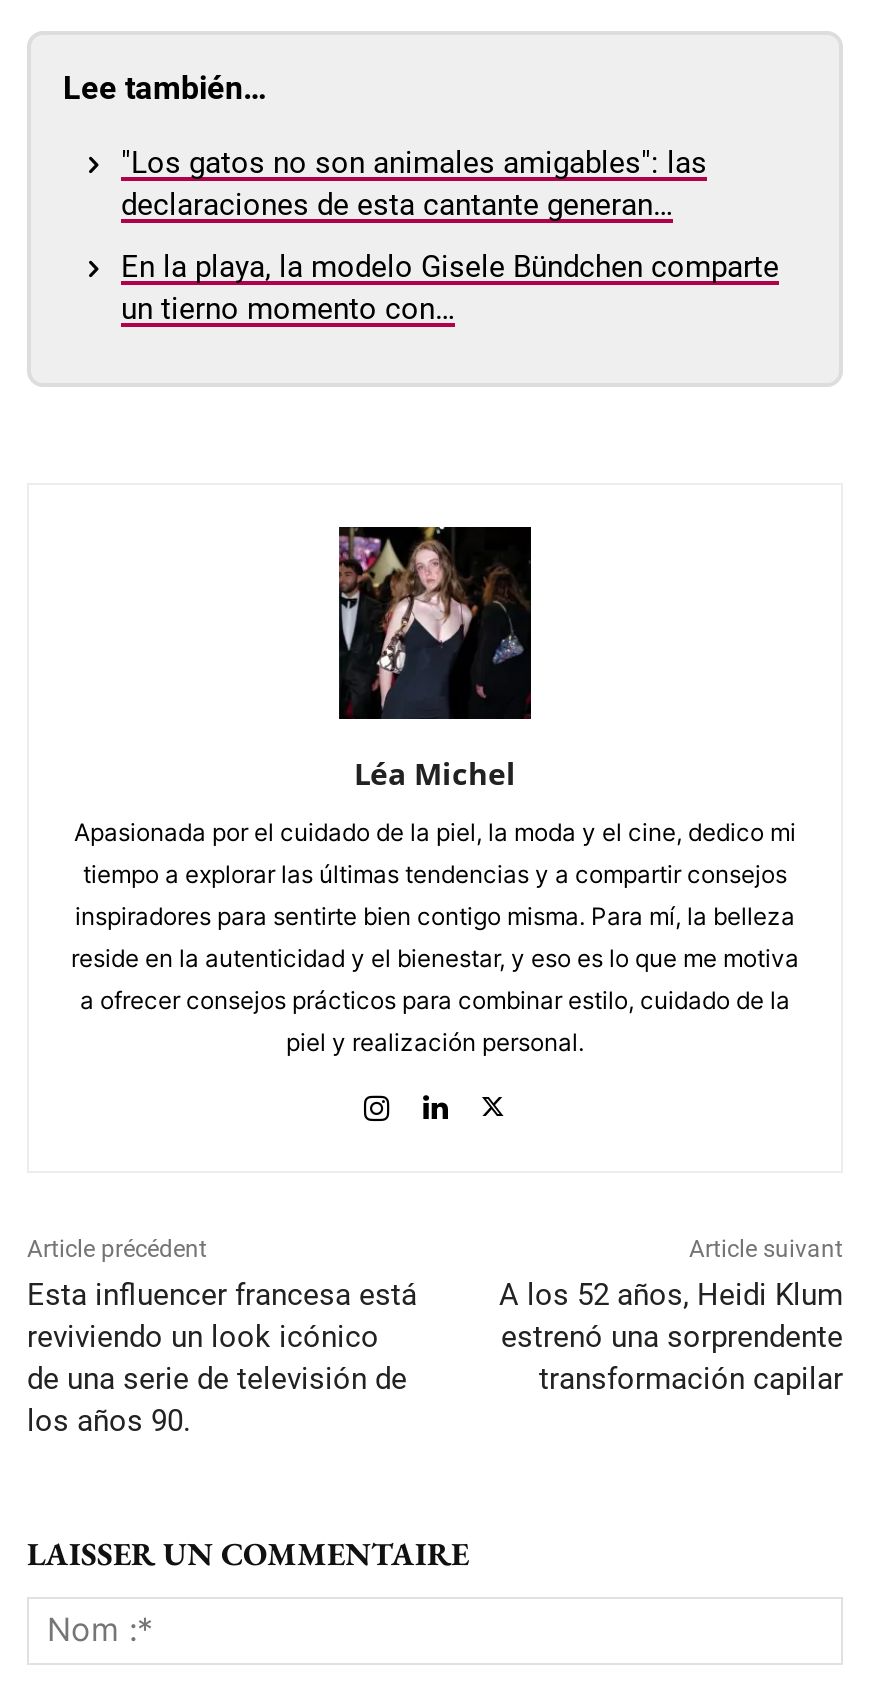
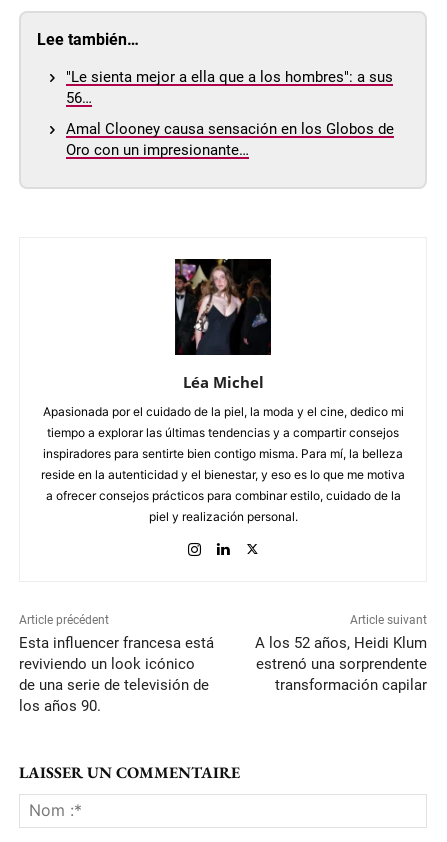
- "Los gatos no son animales amigables": las
- declaraciones de esta cantante generan…
+ "Le sienta mejor a ella que a los hombres": a sus
+ 56…

- En la playa, la modelo Gisele Bündchen comparte
- un tierno momento con…
+ Amal Clooney causa sensación en los Globos de
+ Oro con un impresionante…
